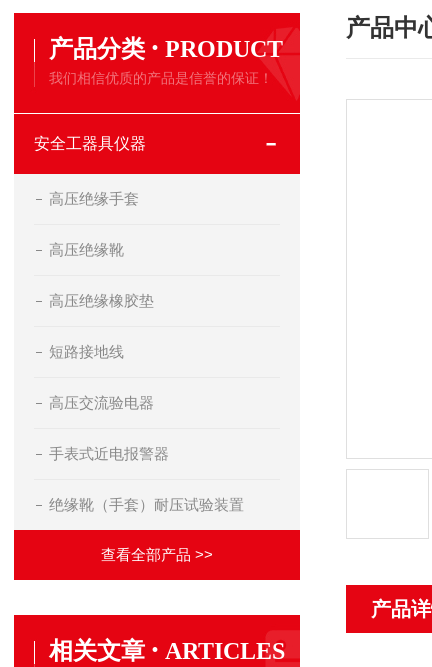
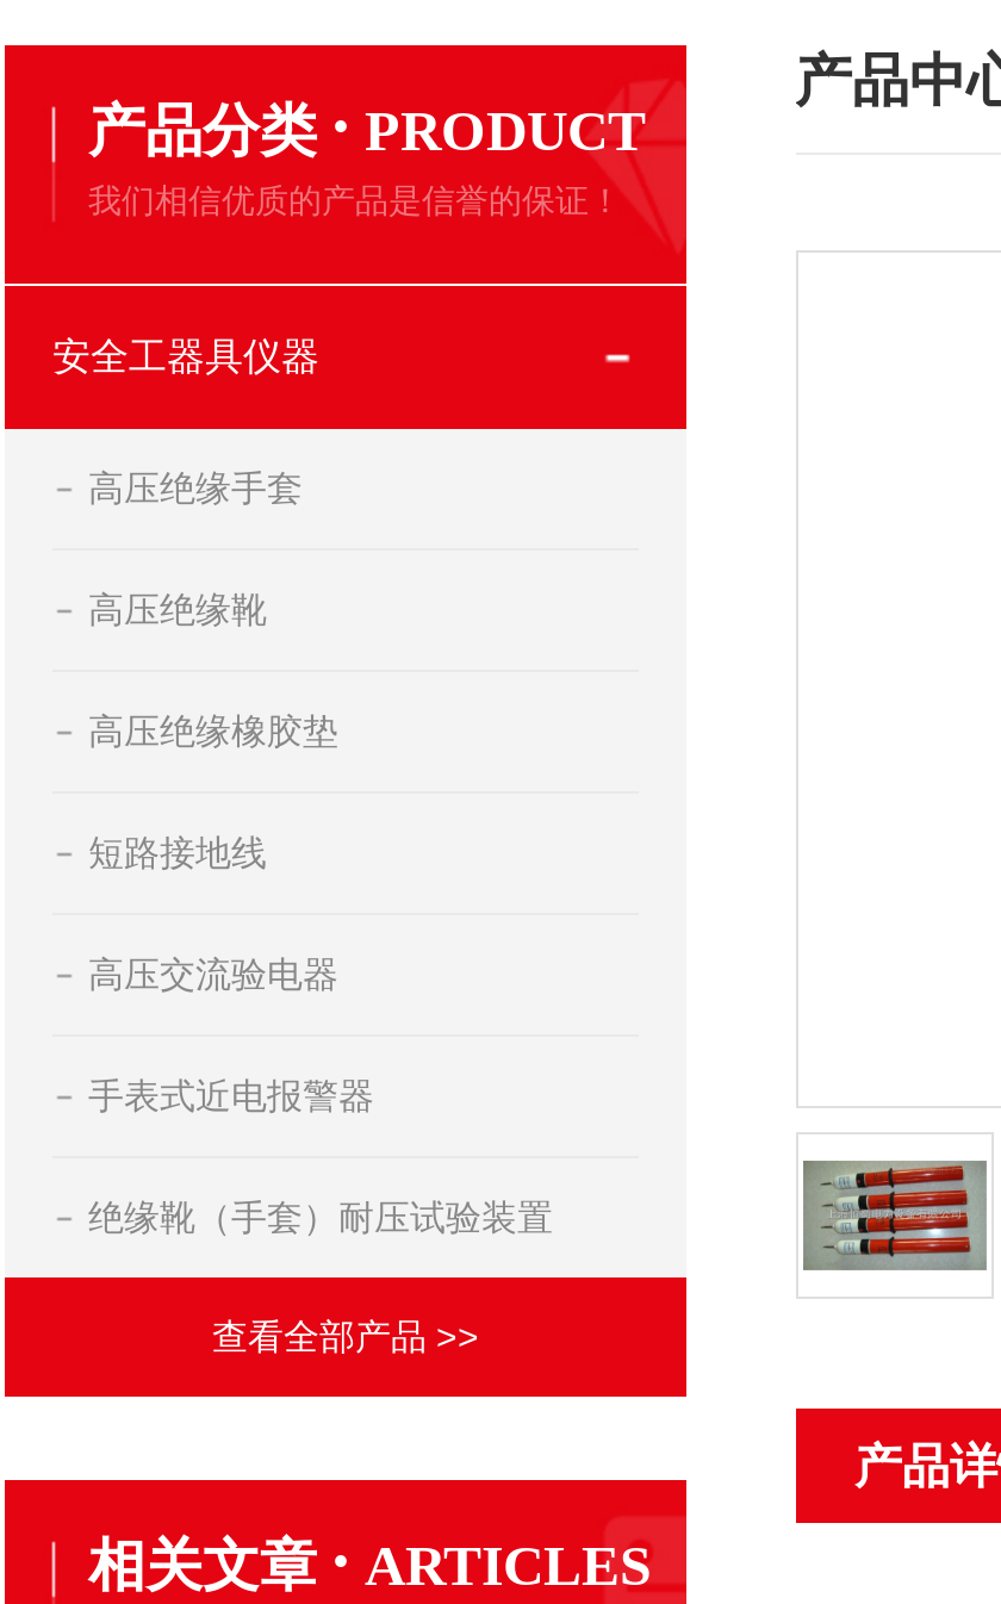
+ [image]
